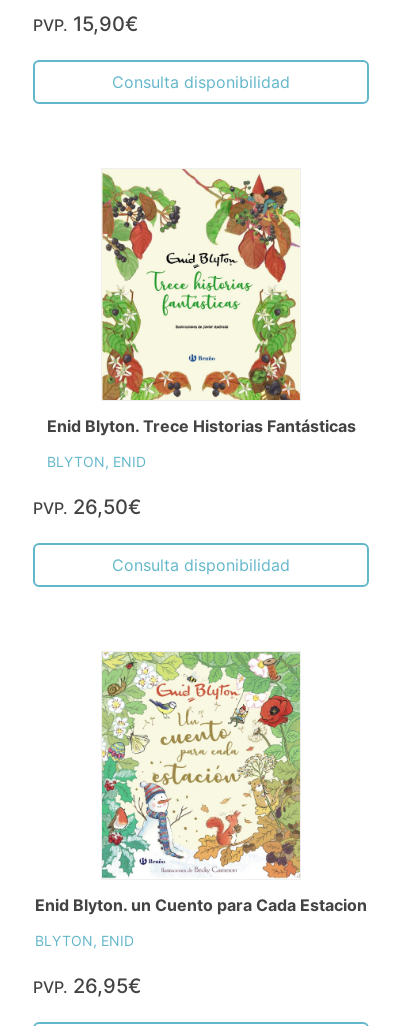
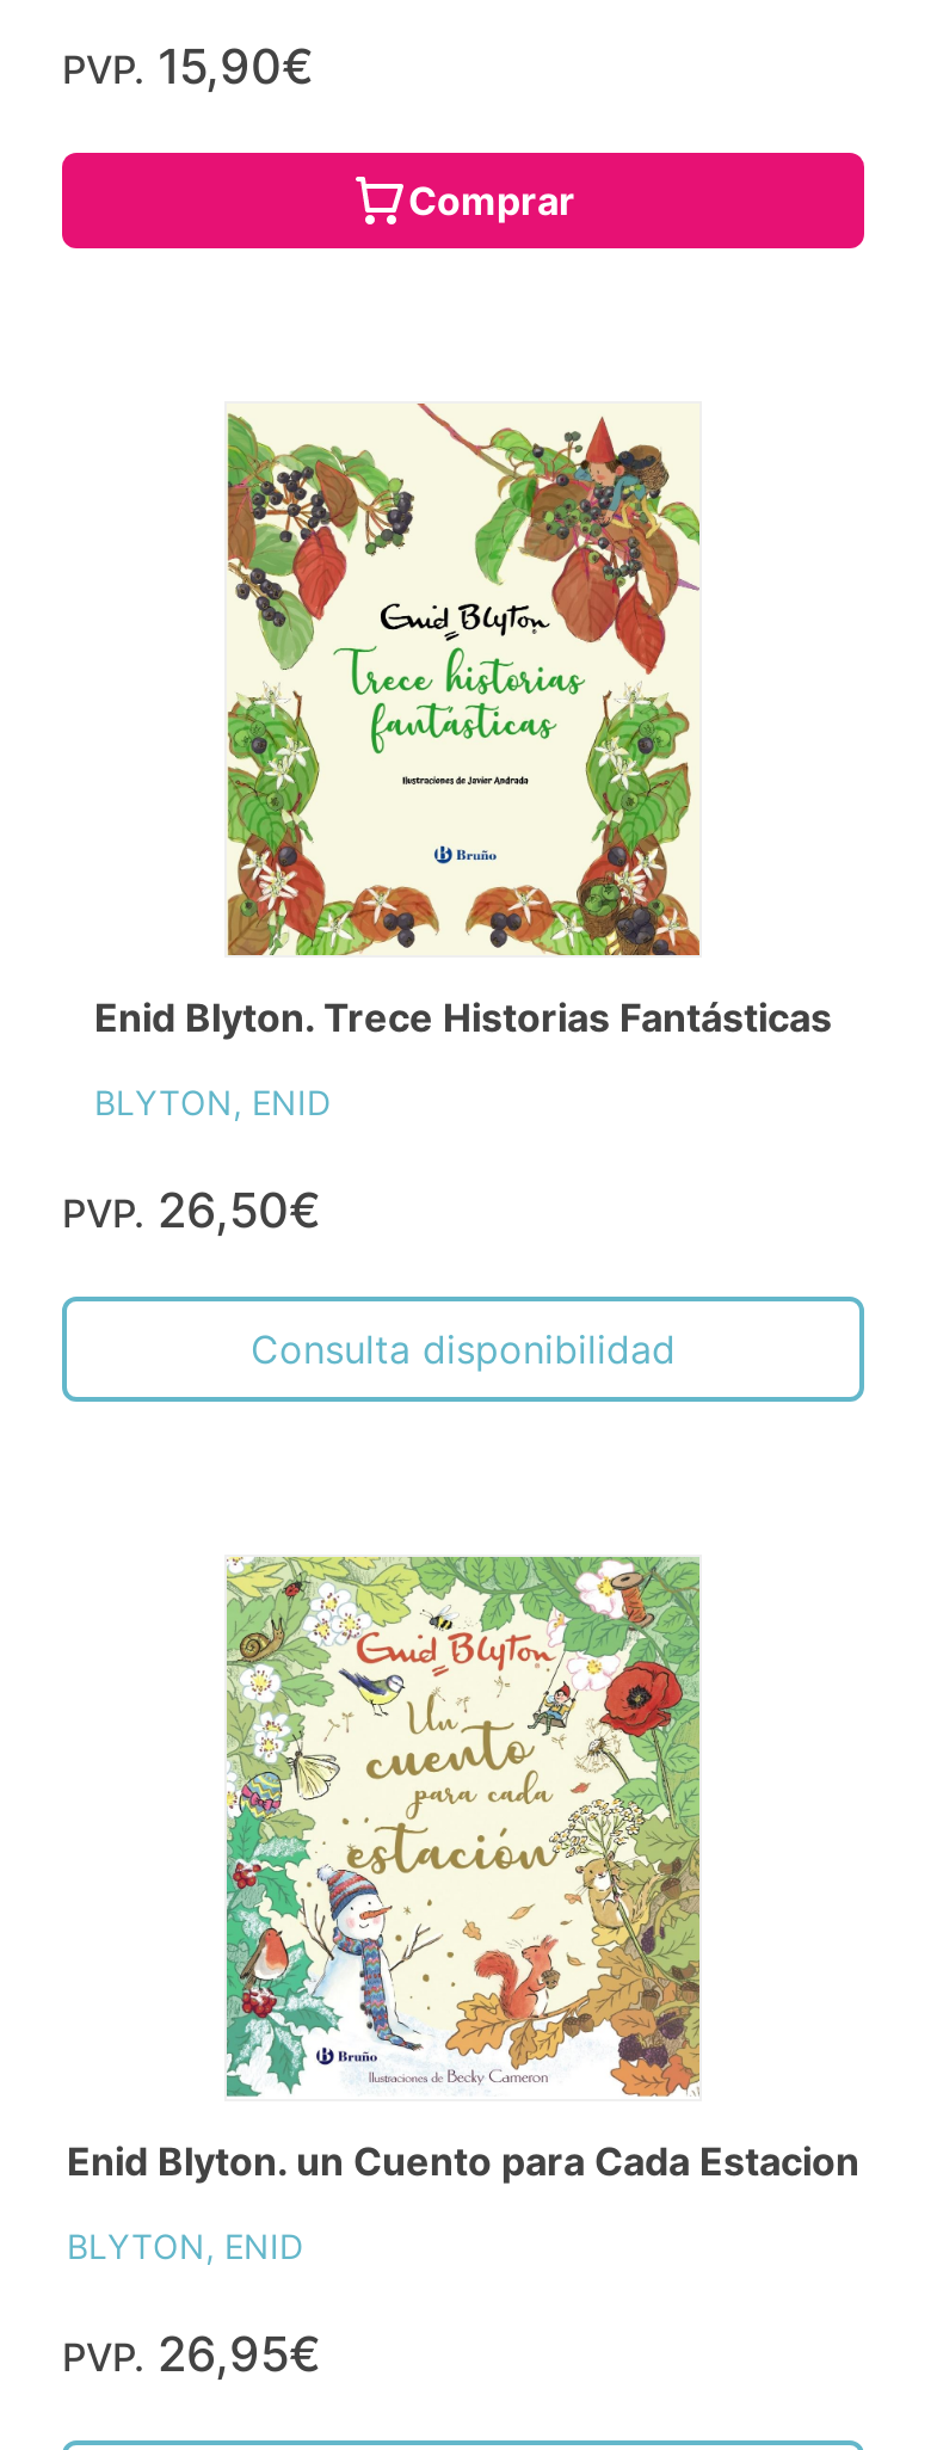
- Consulta disponibilidad
+ Comprar
